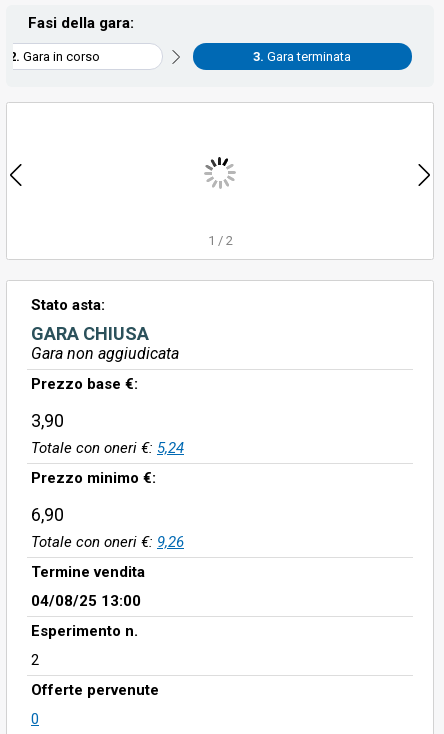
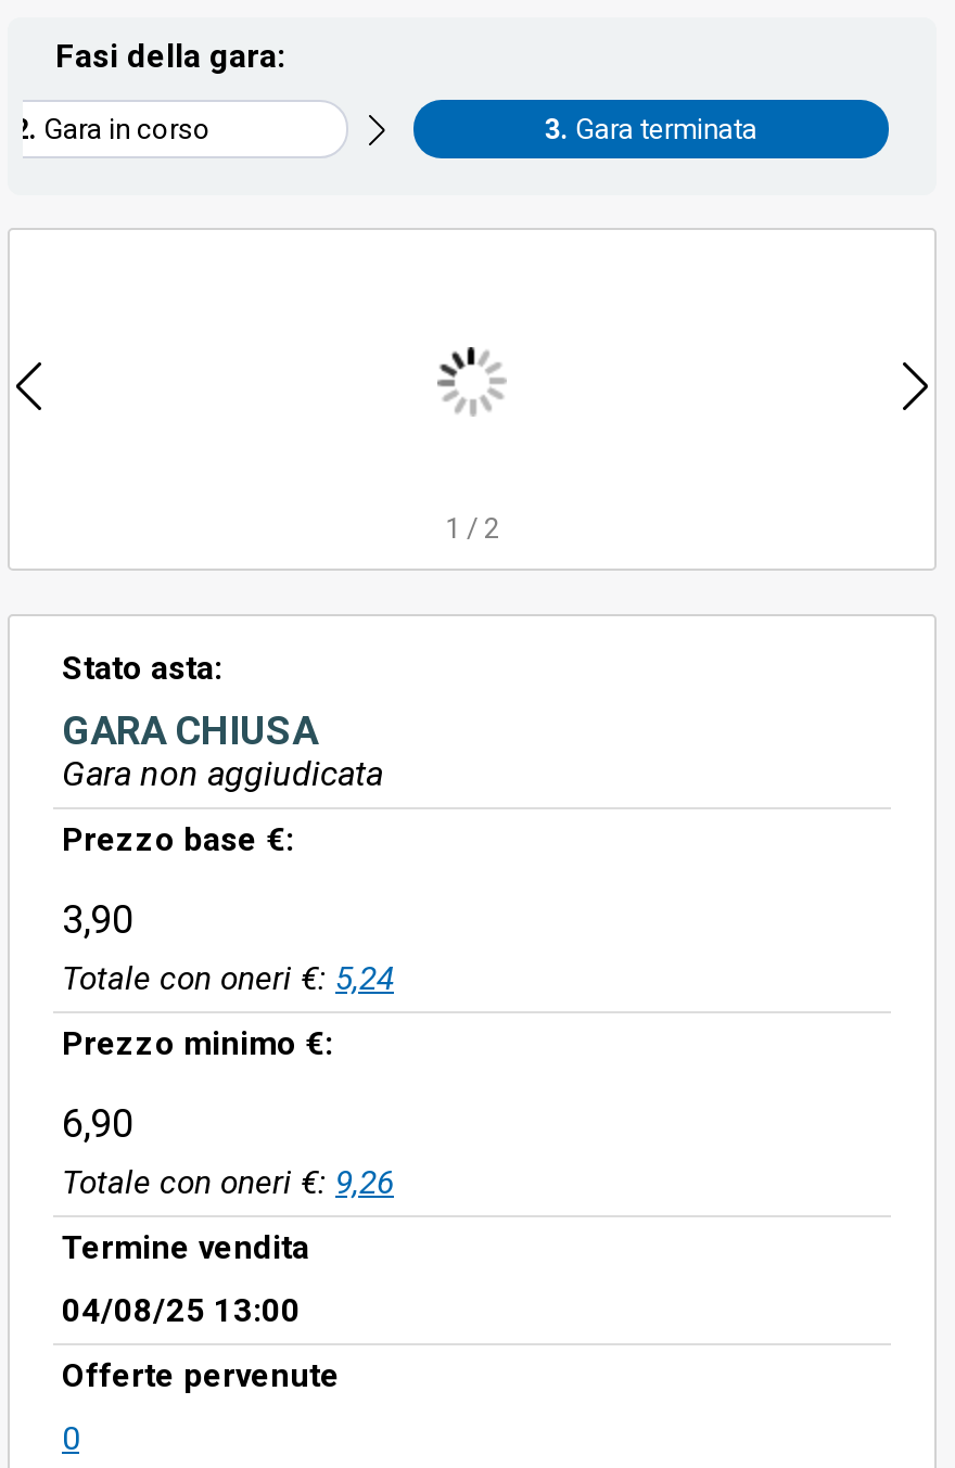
- Esperimento n.
- 2
